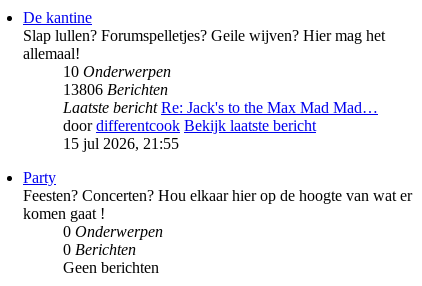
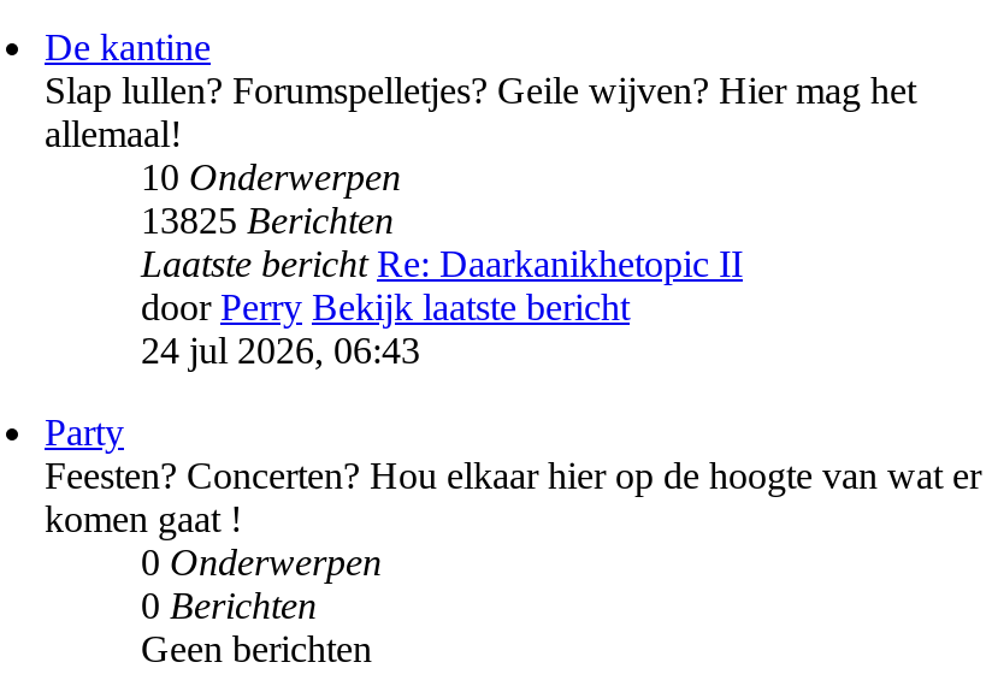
- 13806 Berichten
- Laatste bericht Re: Jack's to the Max Mad Mad…
- door differentcook Bekijk laatste bericht
- 15 jul 2026, 21:55
+ 13825 Berichten
+ Laatste bericht Re: Daarkanikhetopic II
+ door Perry Bekijk laatste bericht
+ 24 jul 2026, 06:43
